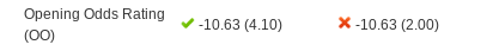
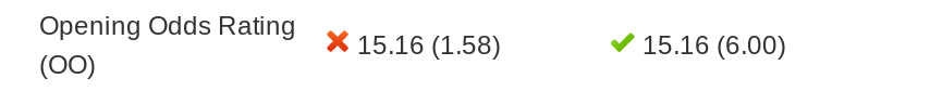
- -10.63 (4.10)
+ 15.16 (1.58)

- -10.63 (2.00)
+ 15.16 (6.00)
